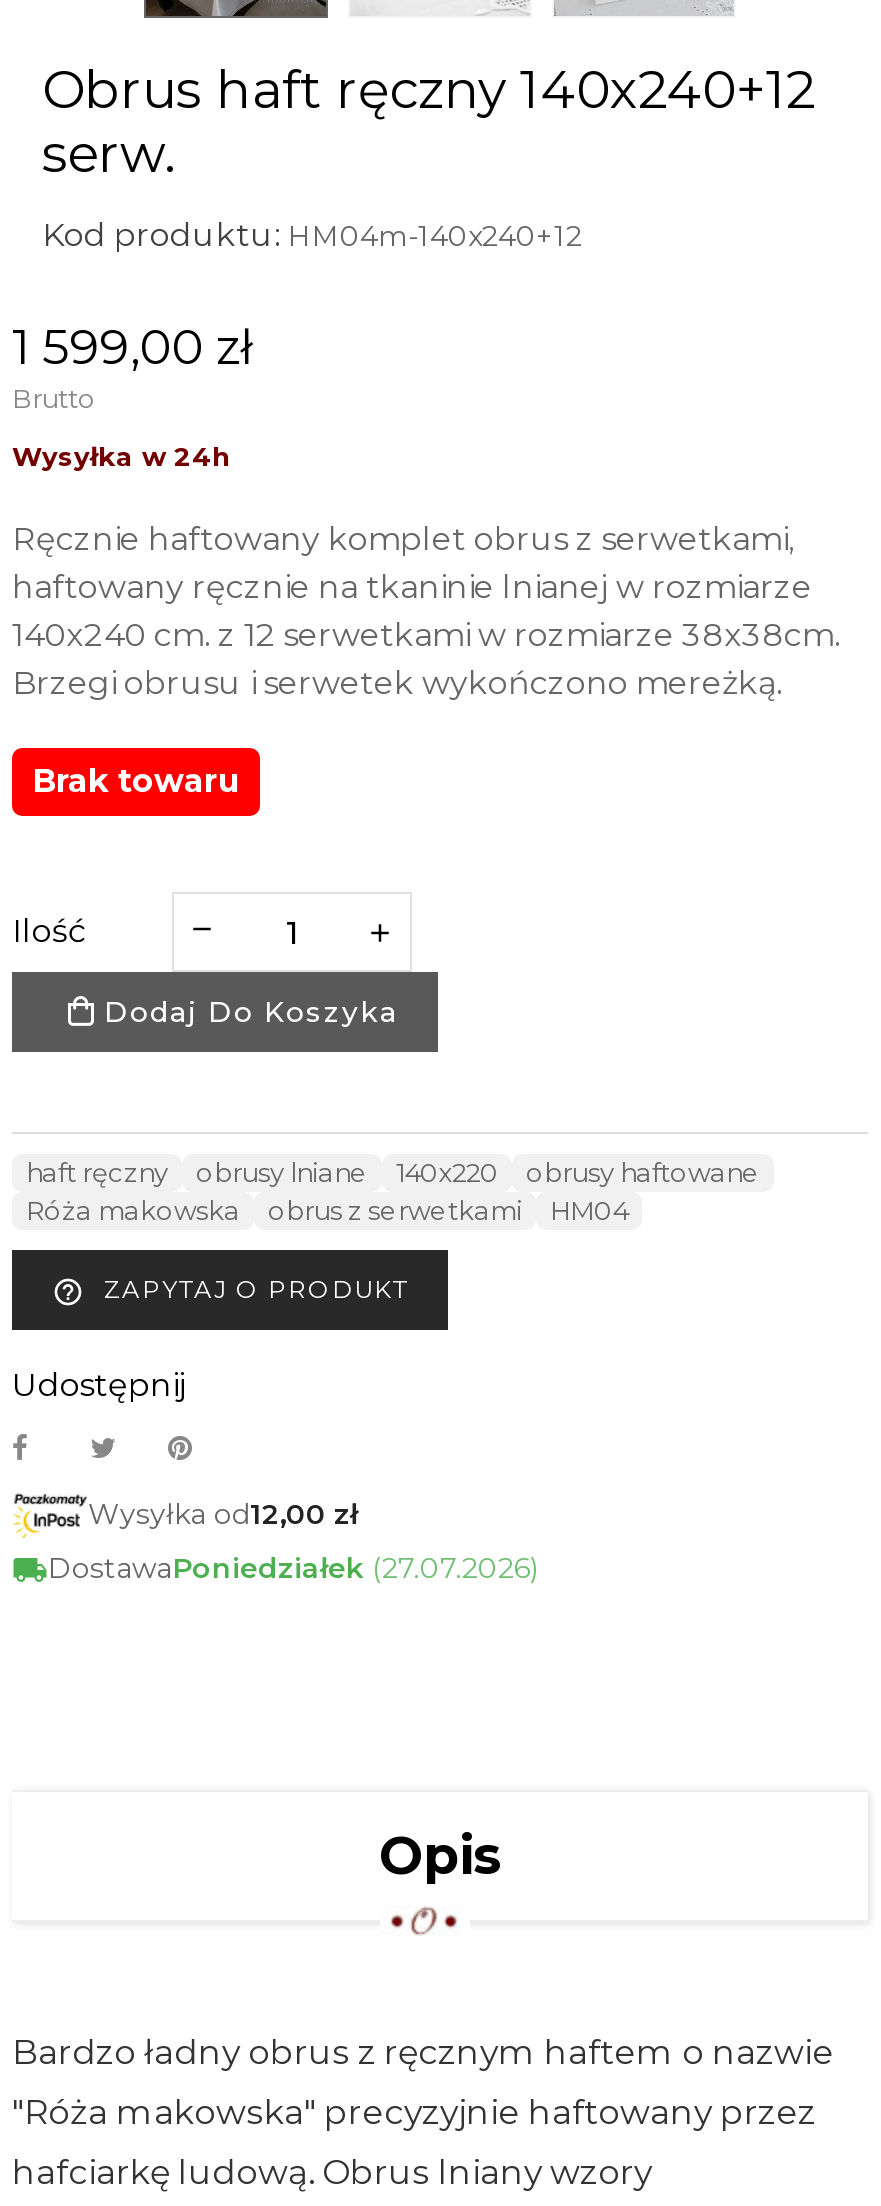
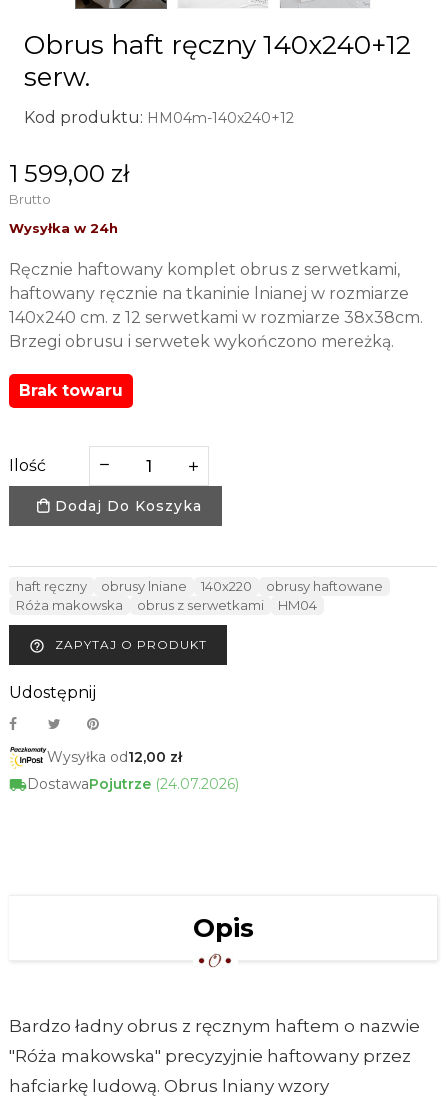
- DostawaPoniedziałek (27.07.2026)
+ DostawaPojutrze (24.07.2026)
